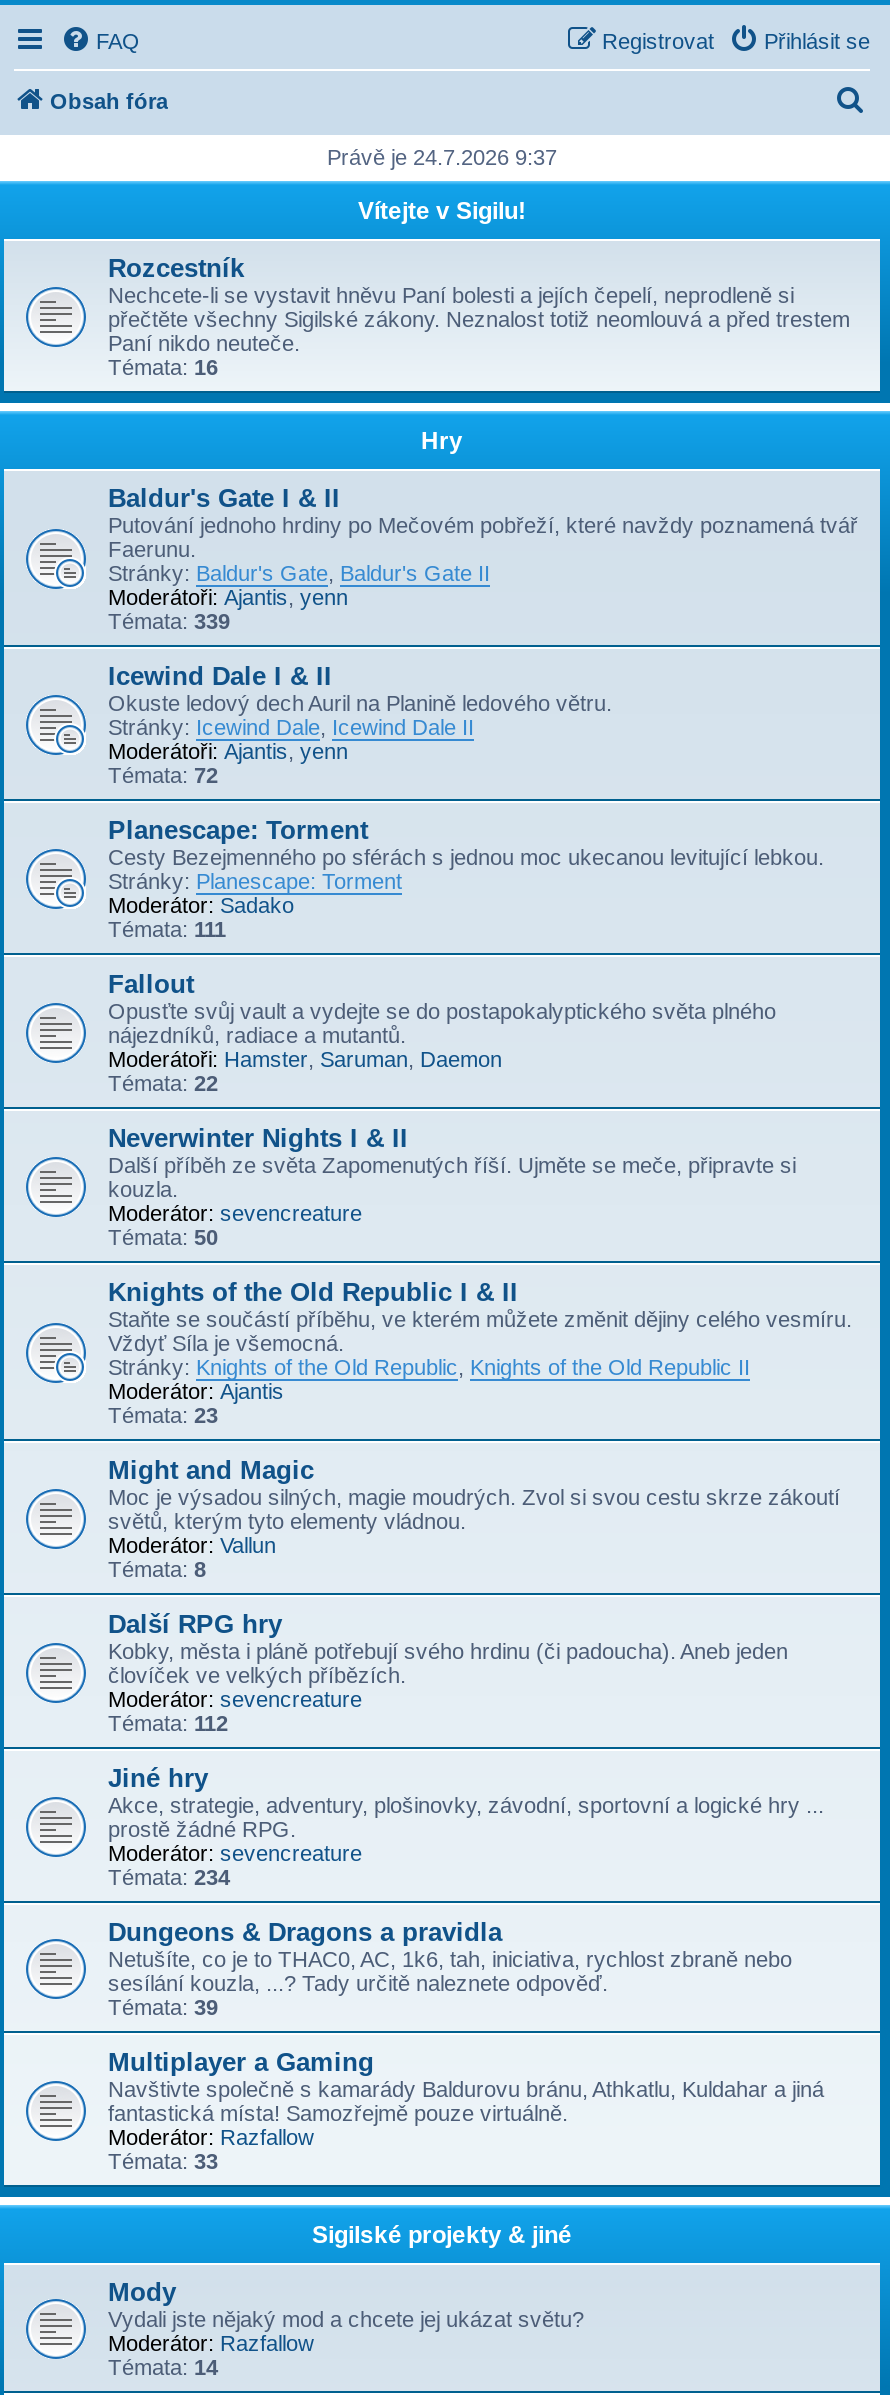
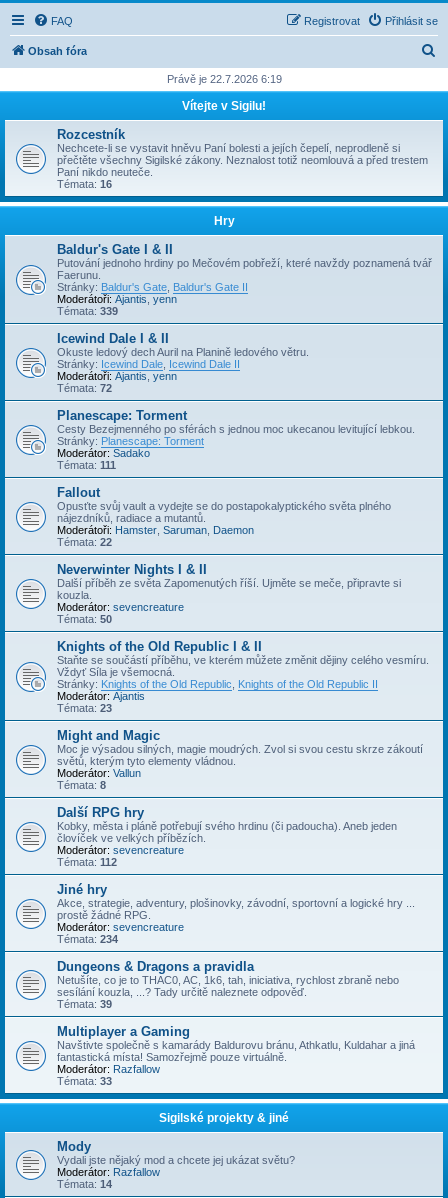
- Právě je 24.7.2026 9:37
+ Právě je 22.7.2026 6:19
